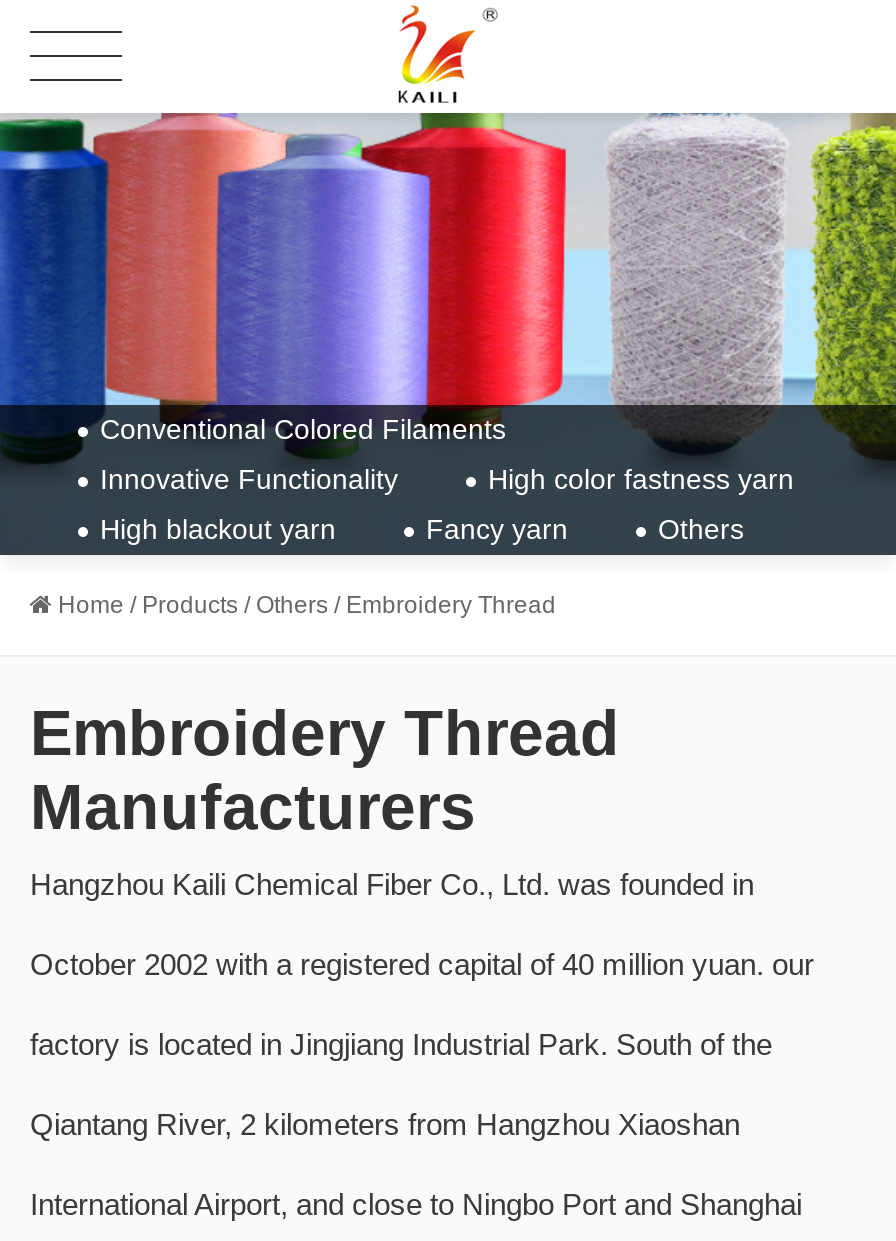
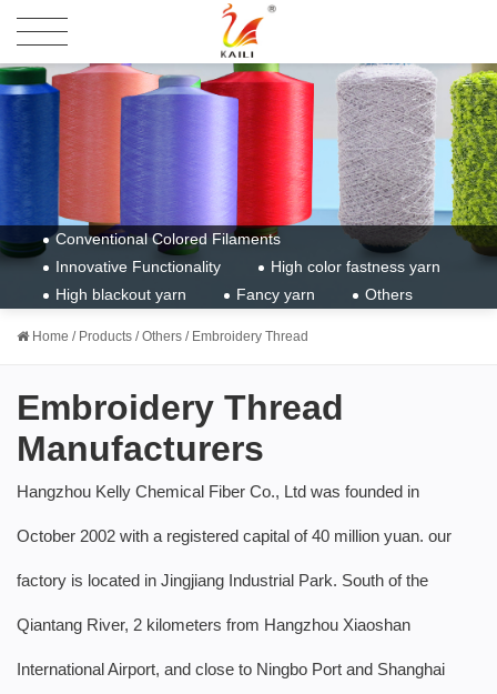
- Hangzhou Kaili Chemical Fiber Co., Ltd. was founded in
+ Hangzhou Kelly Chemical Fiber Co., Ltd was founded in
